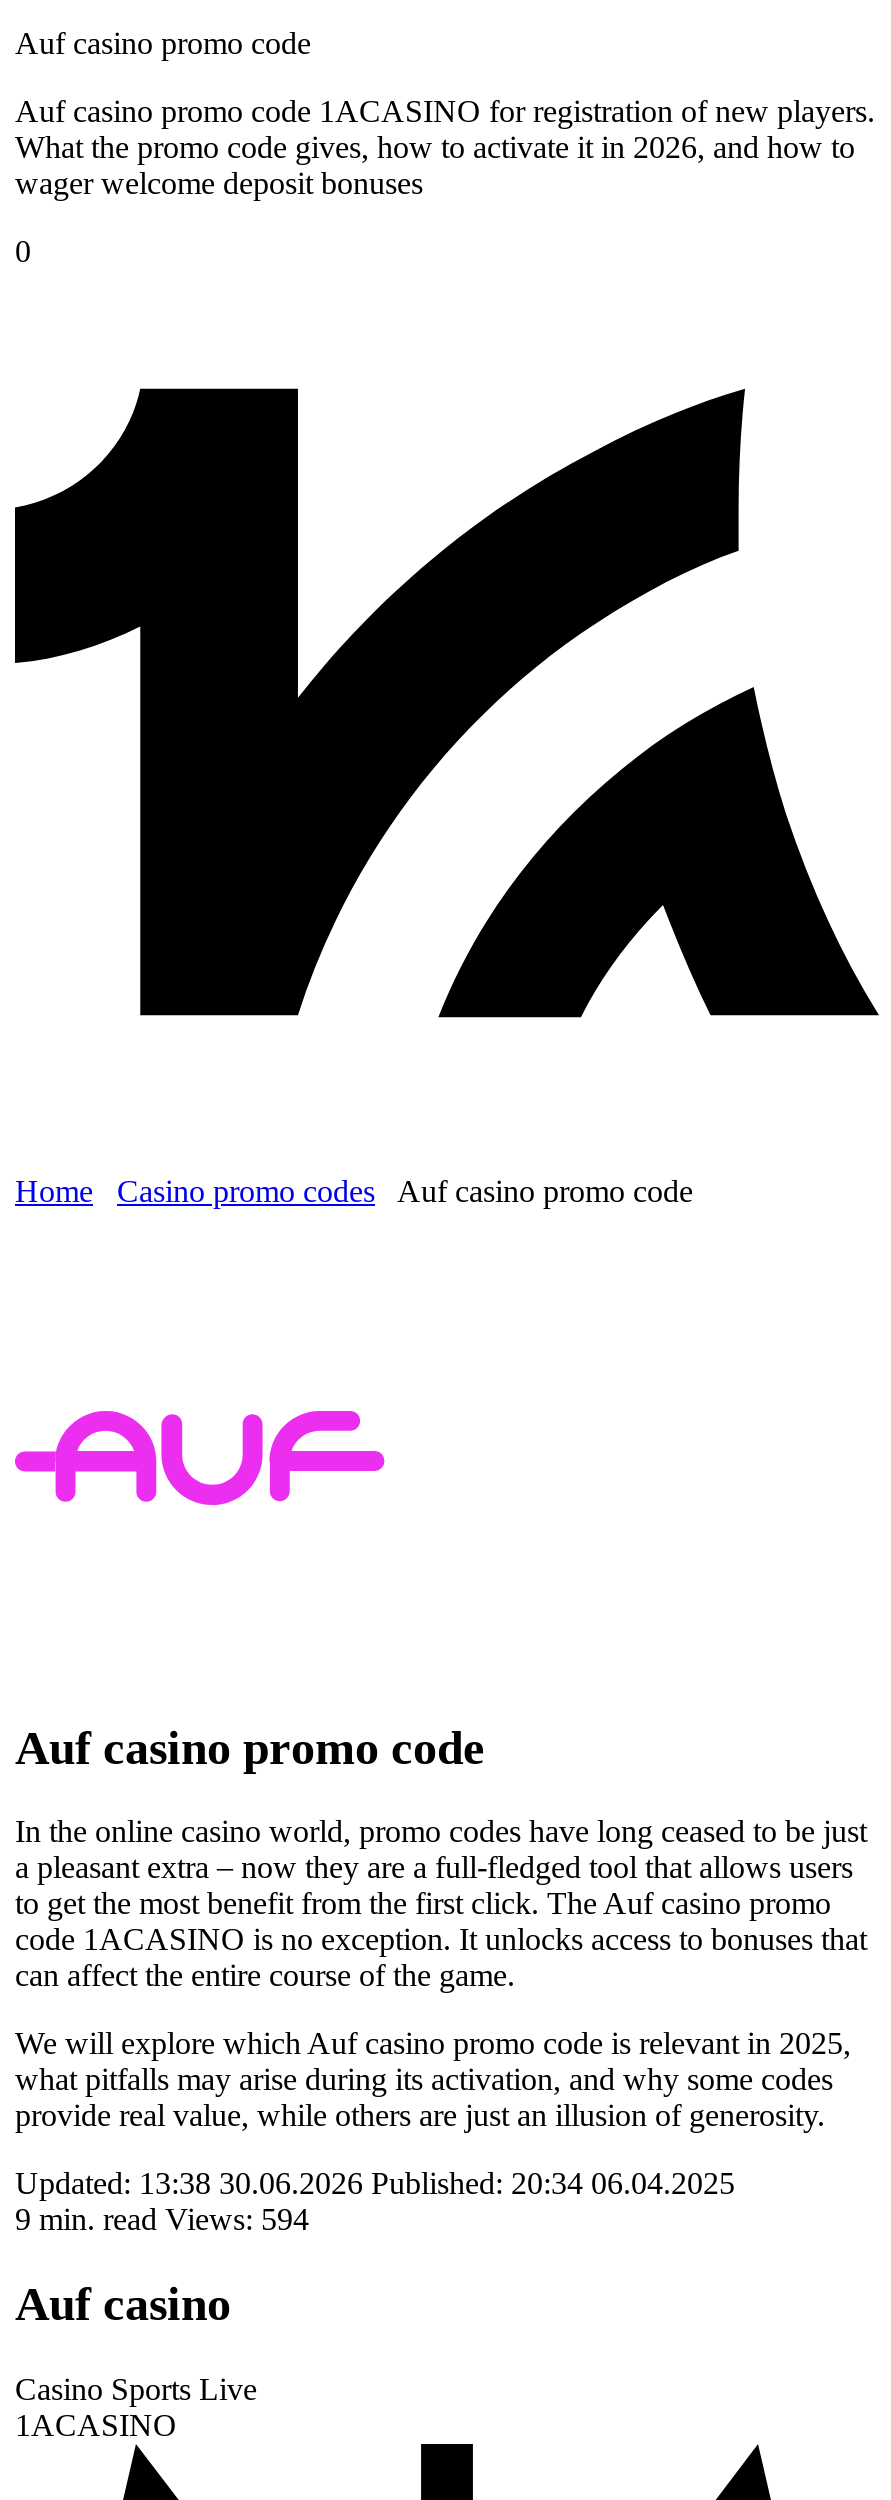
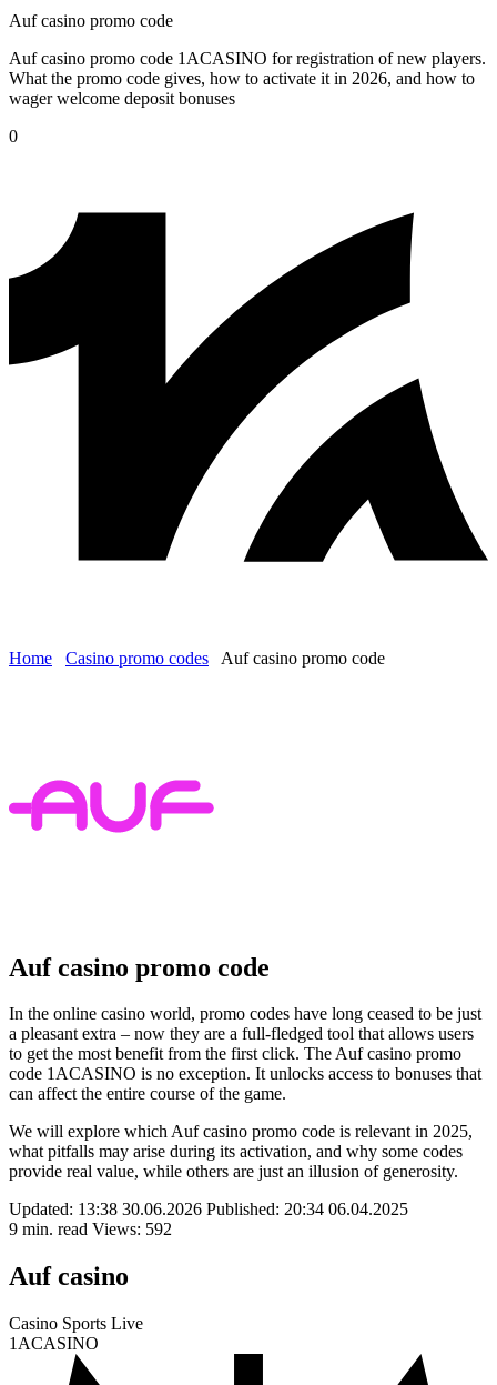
- 9 min. read Views: 594
+ 9 min. read Views: 592
